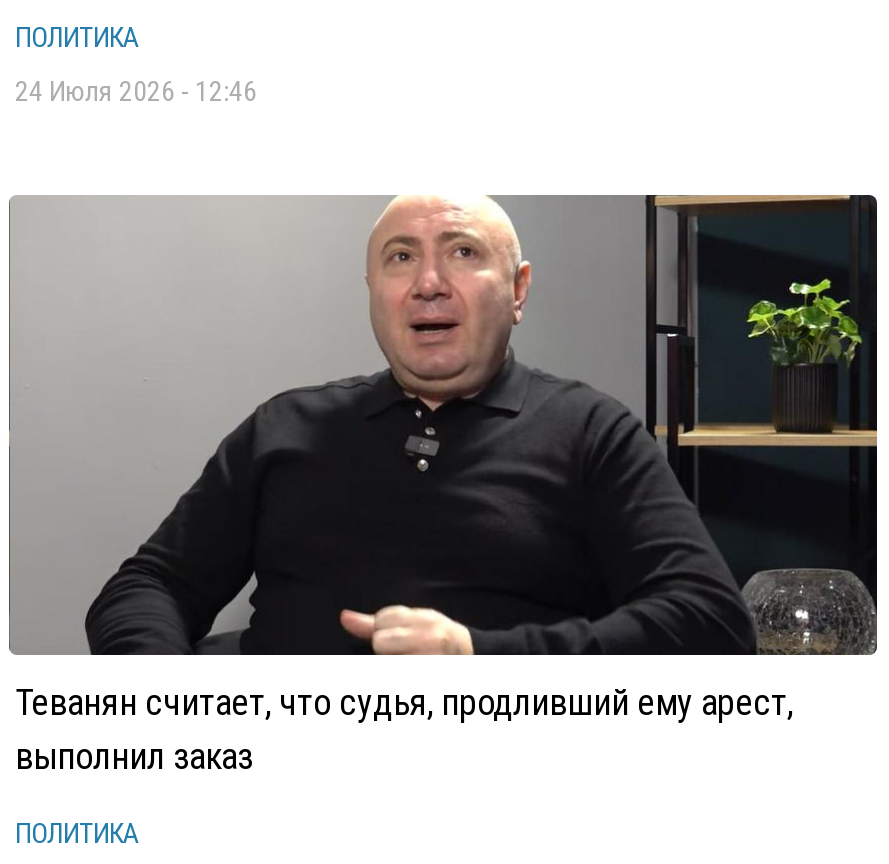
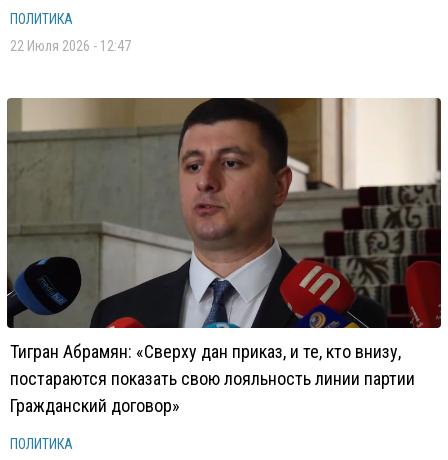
- 24 Июля 2026 - 12:46
+ 22 Июля 2026 - 12:47

- [image]
- Теванян считает, что судья, продливший ему арест,
- выполнил заказ
+ [image]
+ Тигран Абрамян: «Сверху дан приказ, и те, кто внизу,
+ постараются показать свою лояльность линии партии
+ Гражданский договор»
